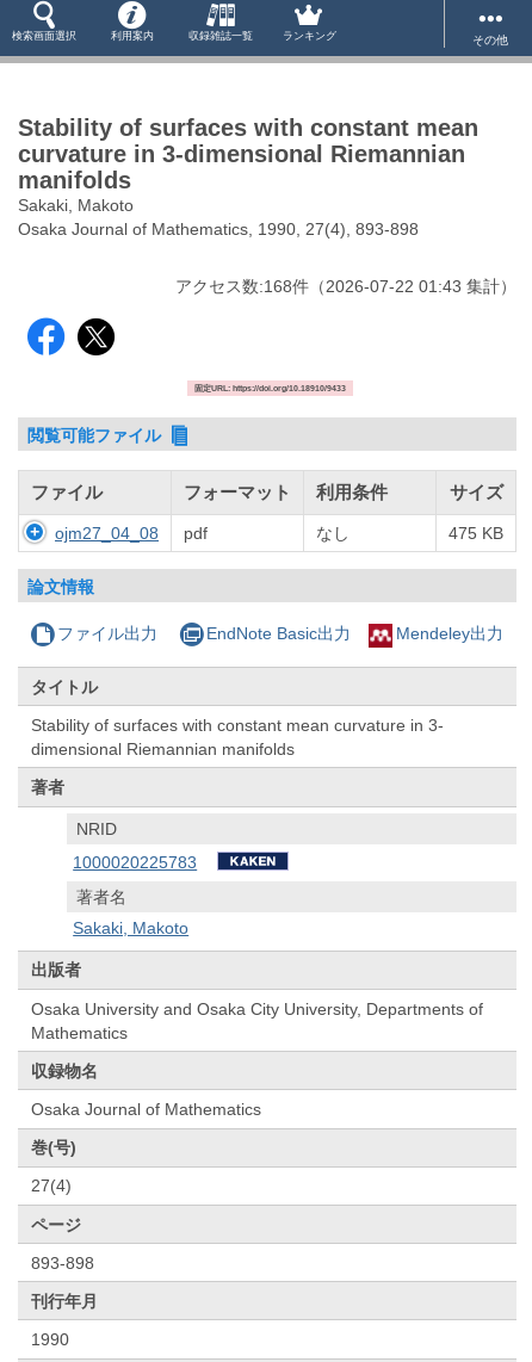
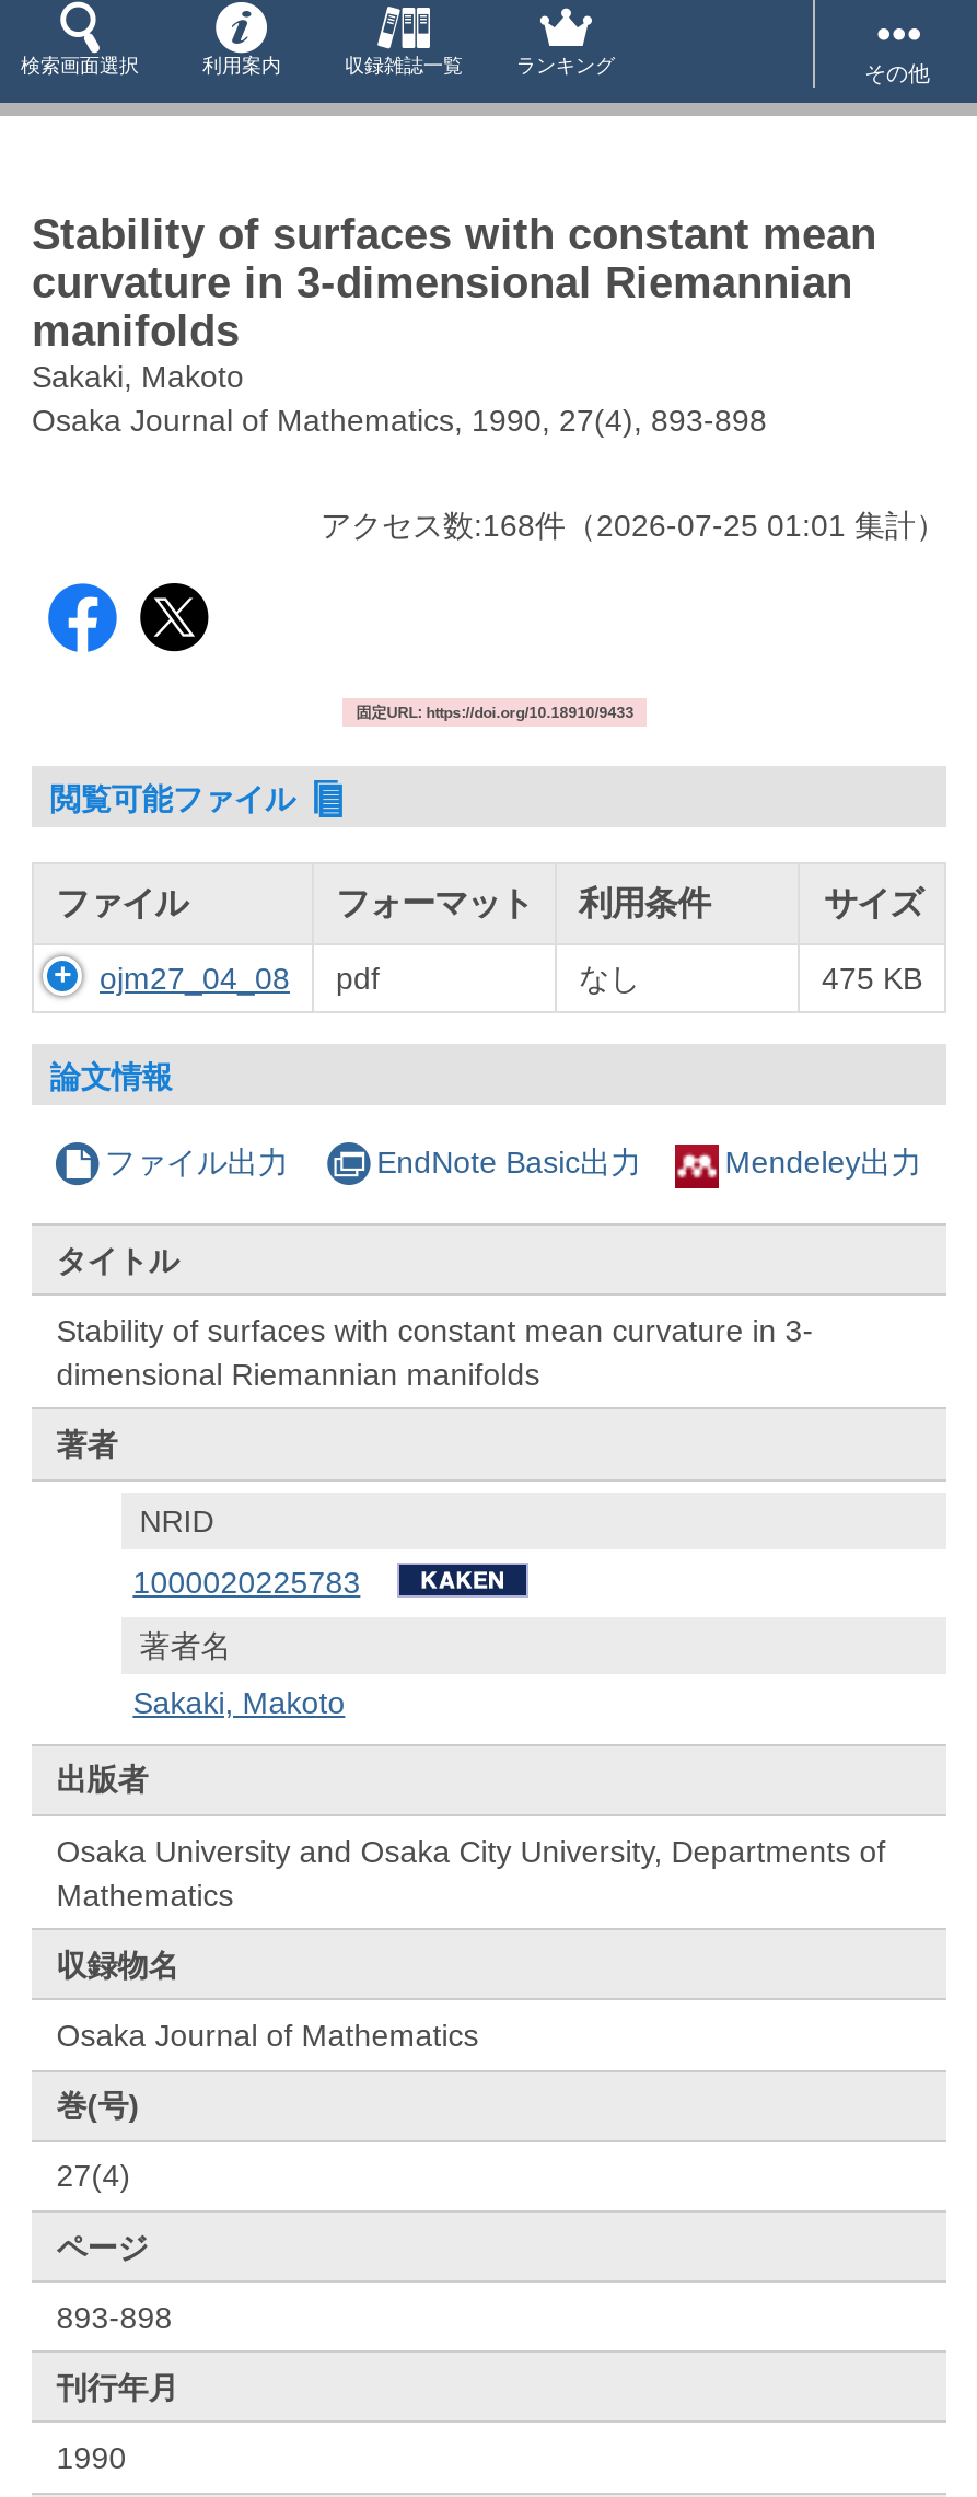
- アクセス数:168件（2026-07-22 01:43 集計）
+ アクセス数:168件（2026-07-25 01:01 集計）
